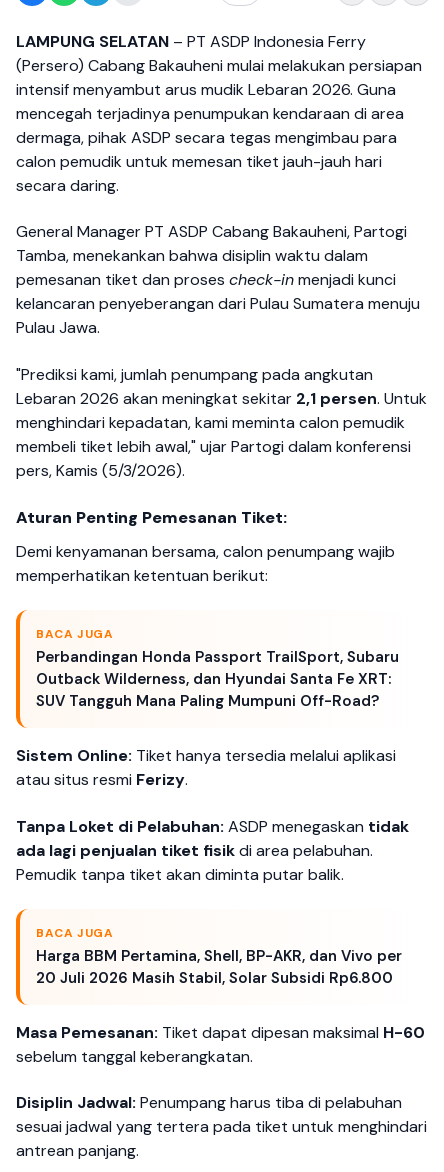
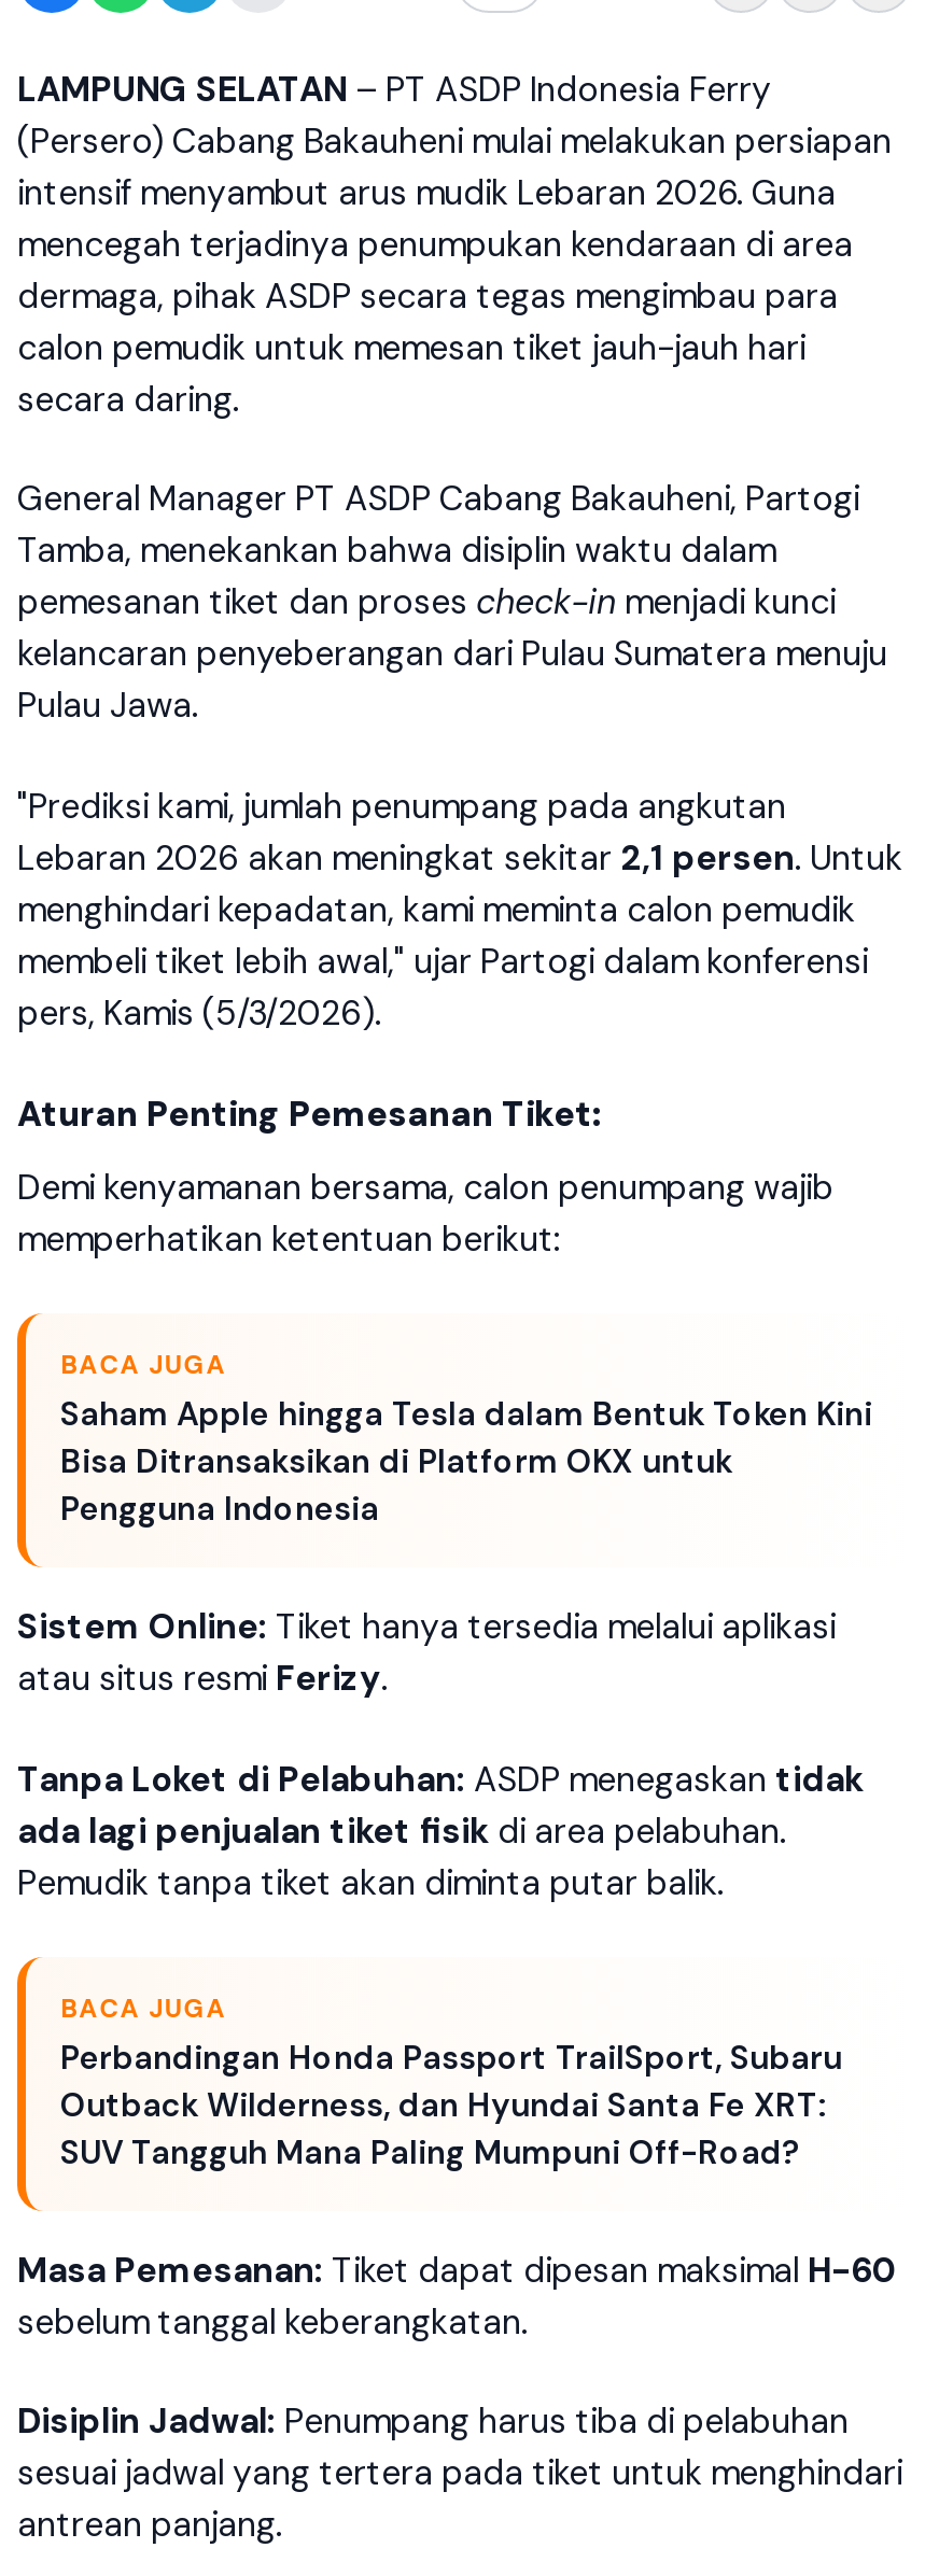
moved down: Perbandingan Honda Passport TrailSport, Subaru | Outback Wilderness, dan Hyundai Santa Fe XRT: | SUV Tangguh Mana Paling Mumpuni Off-Road?

+ Saham Apple hingga Tesla dalam Bentuk Token Kini
+ Bisa Ditransaksikan di Platform OKX untuk
+ Pengguna Indonesia

- Harga BBM Pertamina, Shell, BP-AKR, dan Vivo per
- 20 Juli 2026 Masih Stabil, Solar Subsidi Rp6.800
